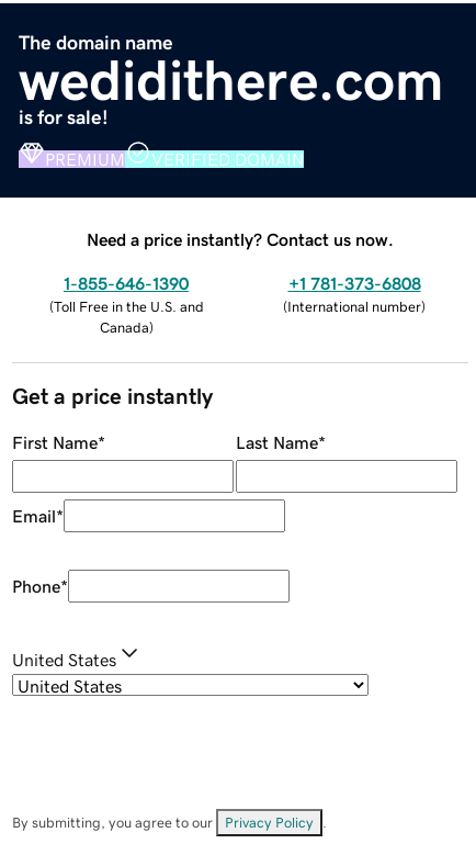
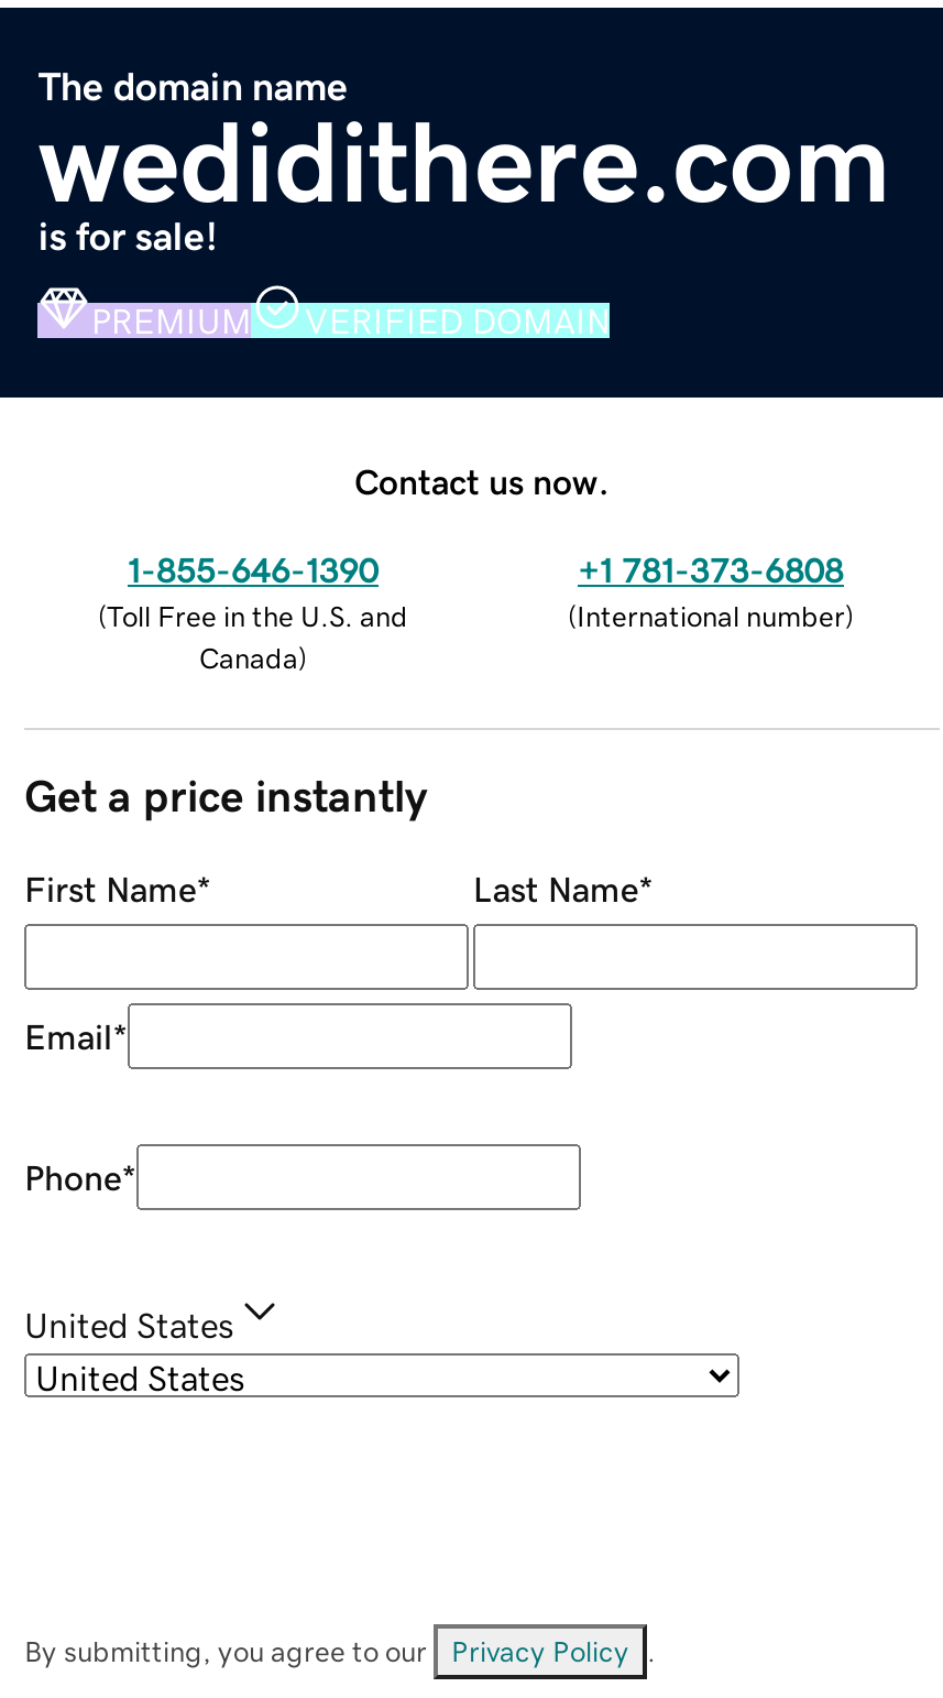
- Need a price instantly? Contact us now.
+ Contact us now.
